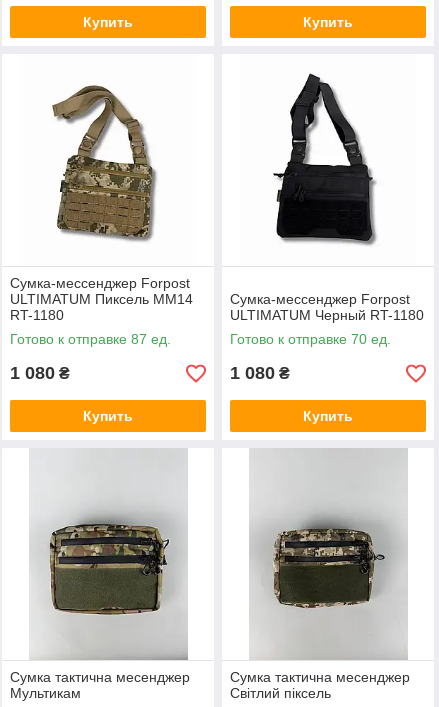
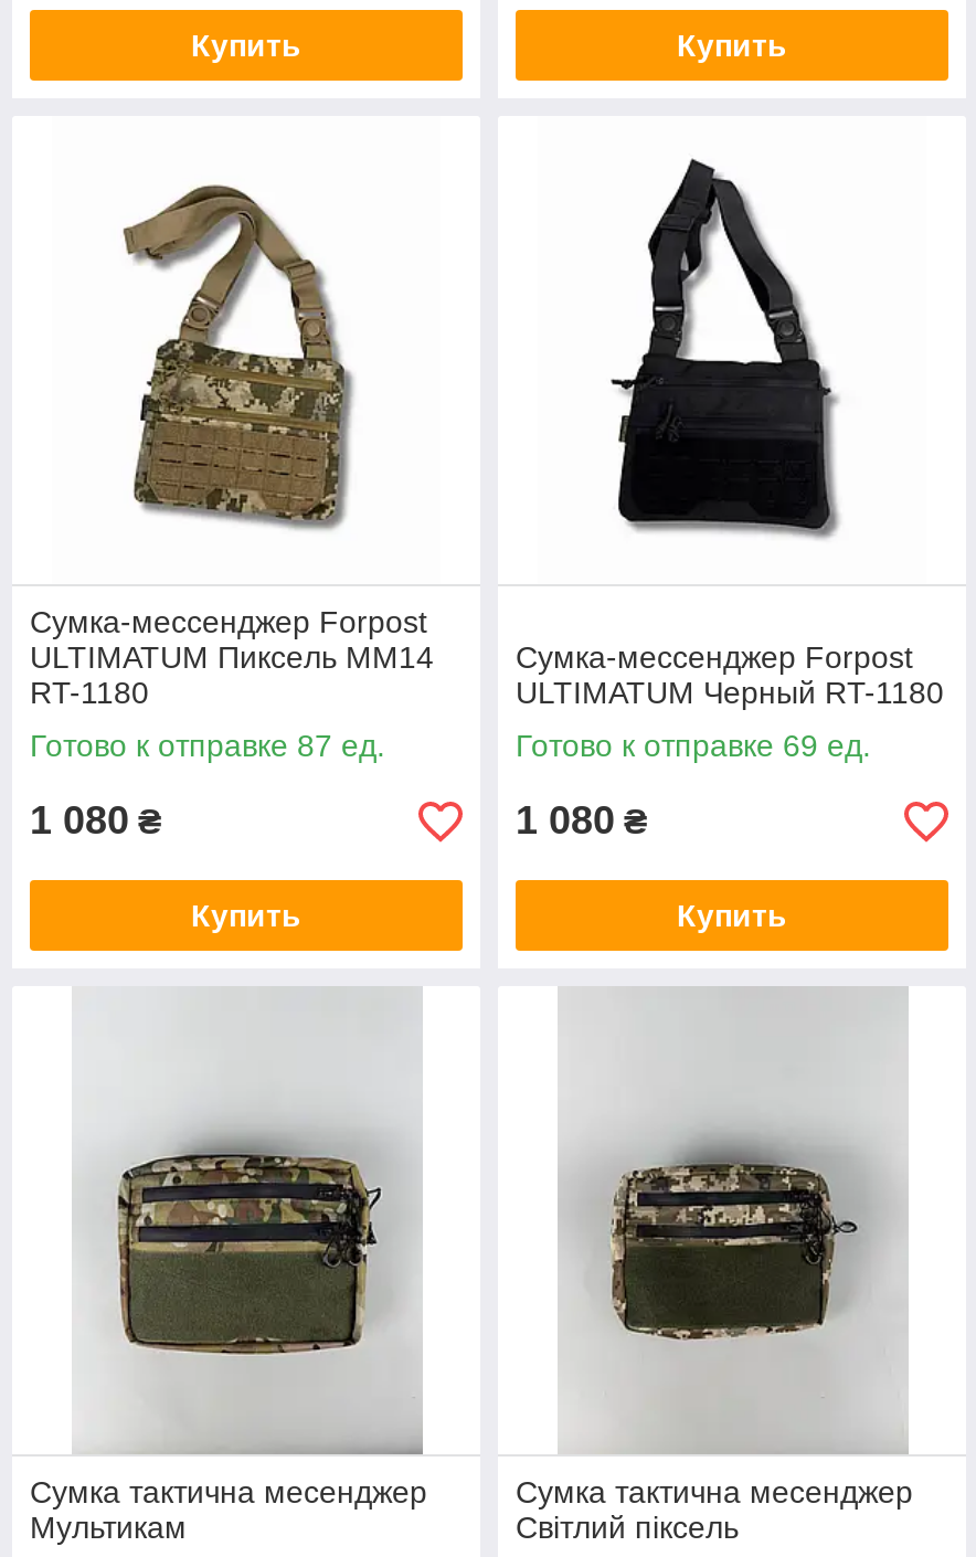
- Готово к отправке 70 ед.
+ Готово к отправке 69 ед.
